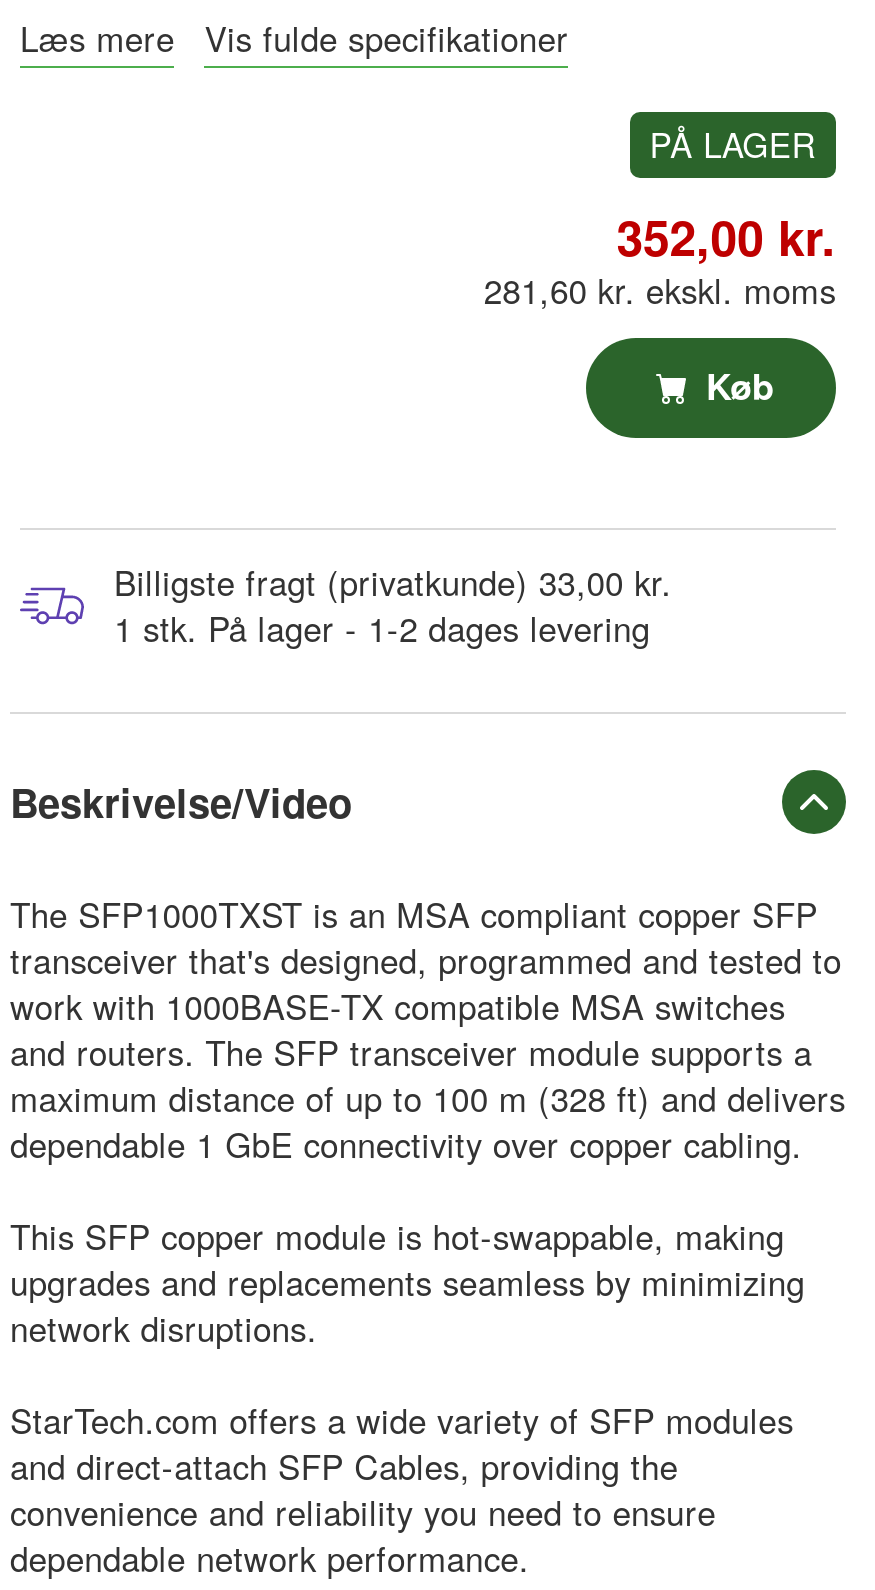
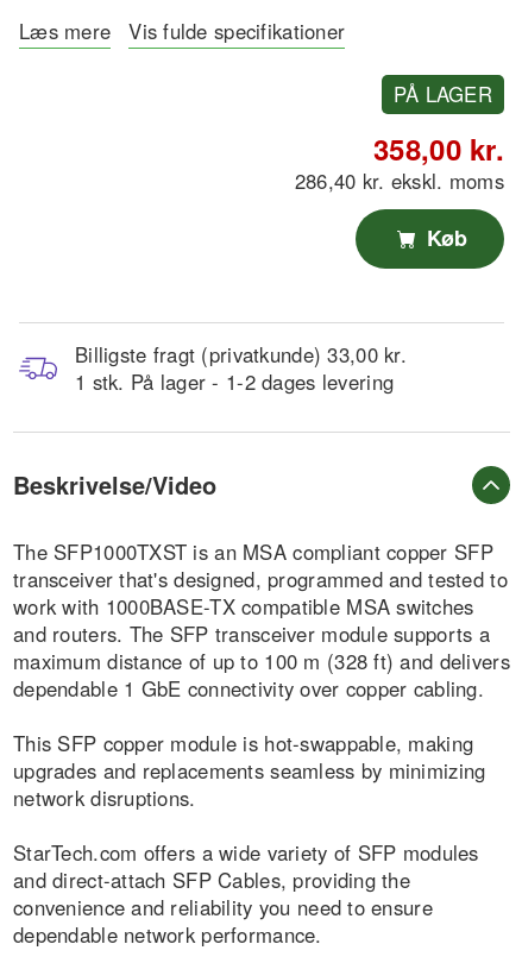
- 352,00 kr.
+ 358,00 kr.

- 281,60 kr. ekskl. moms
+ 286,40 kr. ekskl. moms
